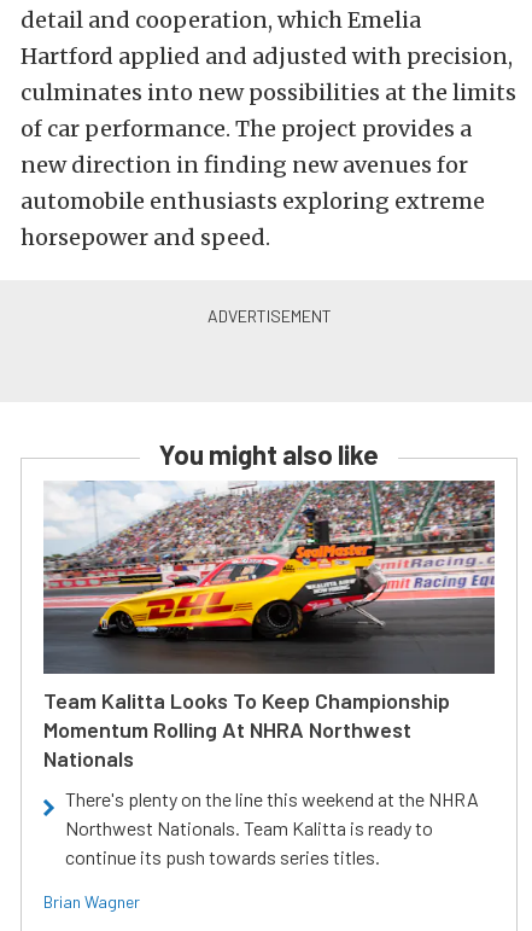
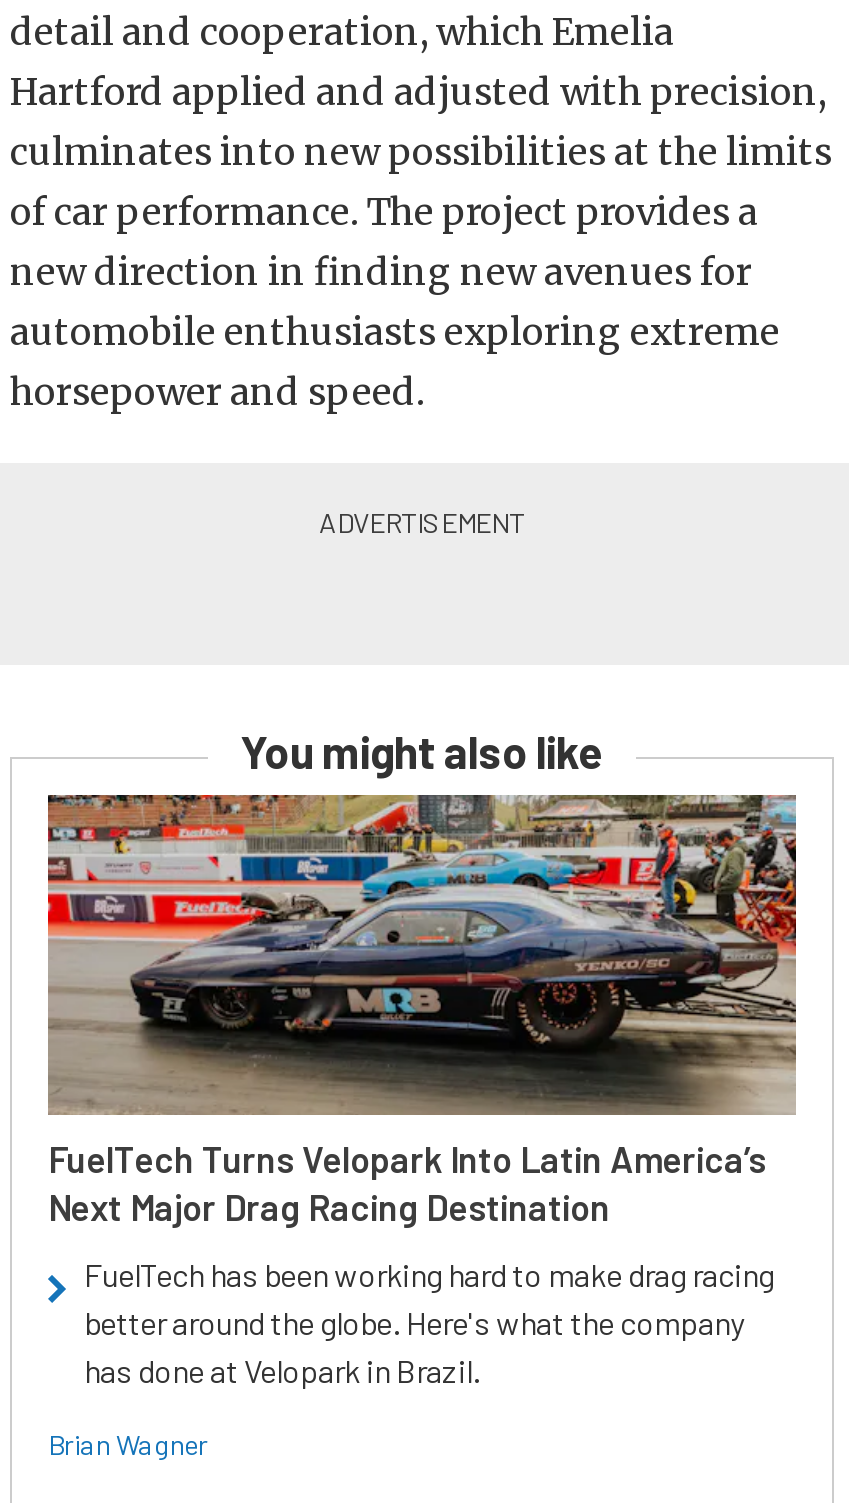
- [image]
- Team Kalitta Looks To Keep Championship
- Momentum Rolling At NHRA Northwest
- Nationals
+ [image]
+ FuelTech Turns Velopark Into Latin America’s
+ Next Major Drag Racing Destination

- There's plenty on the line this weekend at the NHRA
- Northwest Nationals. Team Kalitta is ready to
- continue its push towards series titles.
+ FuelTech has been working hard to make drag racing
+ better around the globe. Here's what the company
+ has done at Velopark in Brazil.
